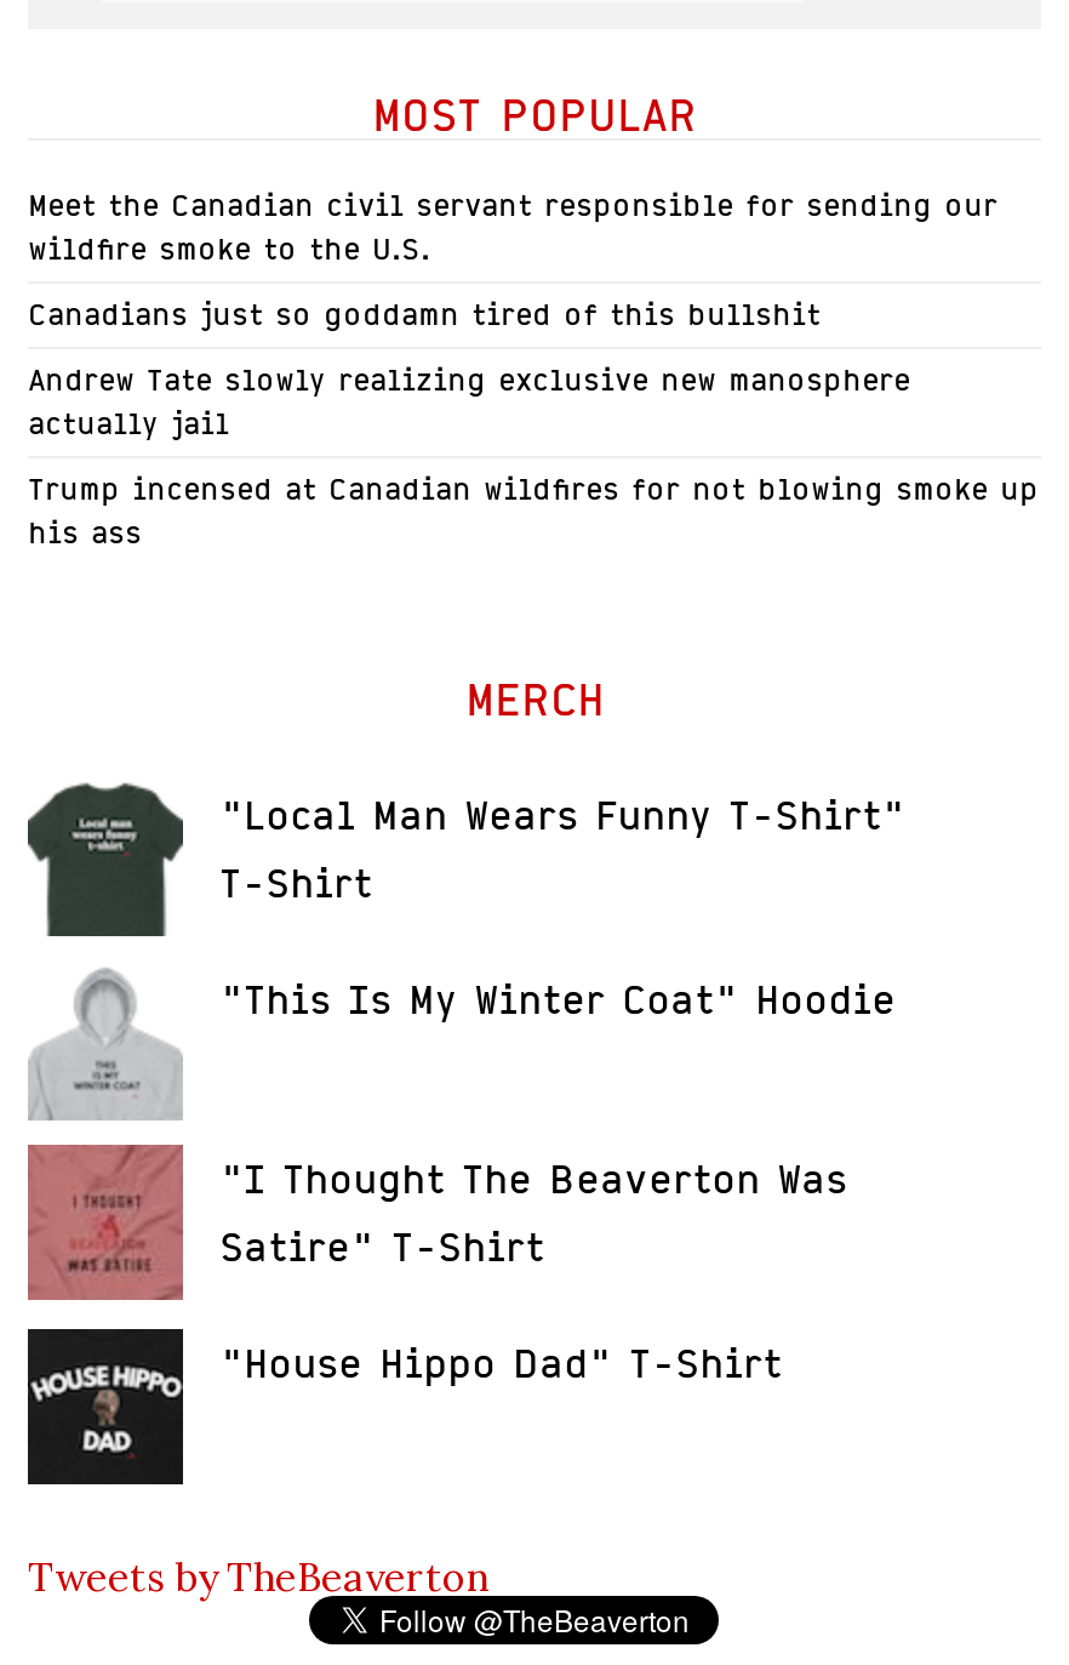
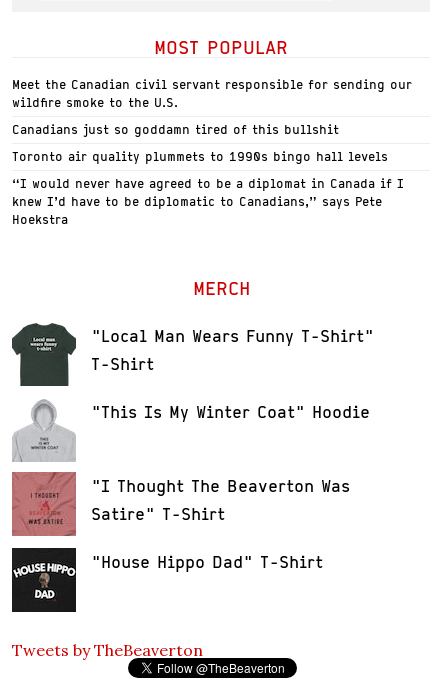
- Andrew Tate slowly realizing exclusive new manosphere
- actually jail
+ Toronto air quality plummets to 1990s bingo hall levels

- Trump incensed at Canadian wildfires for not blowing smoke up
- his ass
+ “I would never have agreed to be a diplomat in Canada if I
+ knew I’d have to be diplomatic to Canadians,” says Pete
+ Hoekstra
